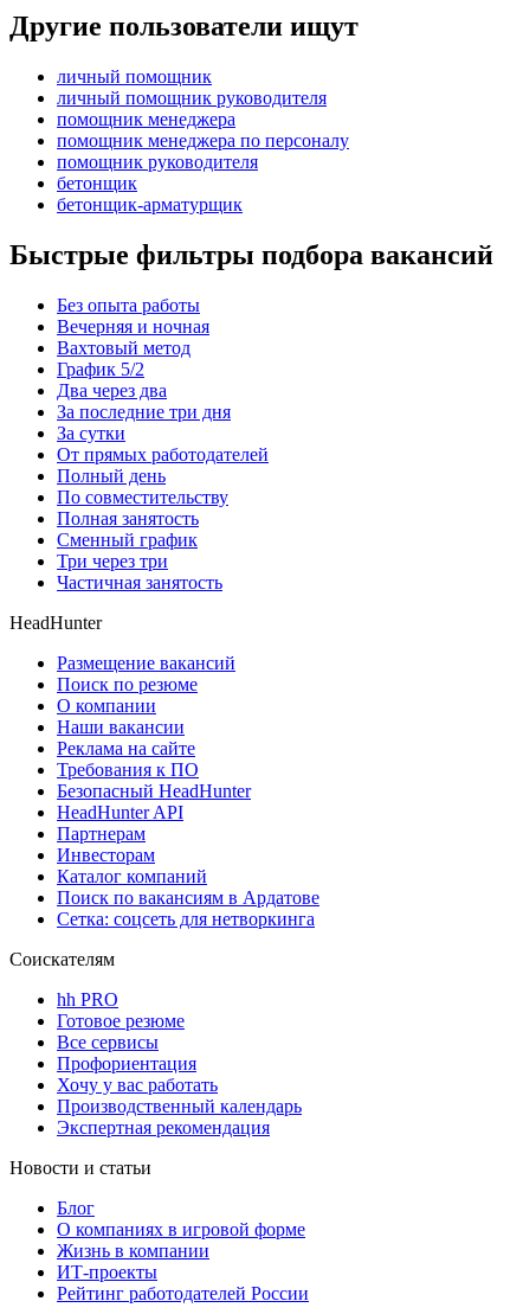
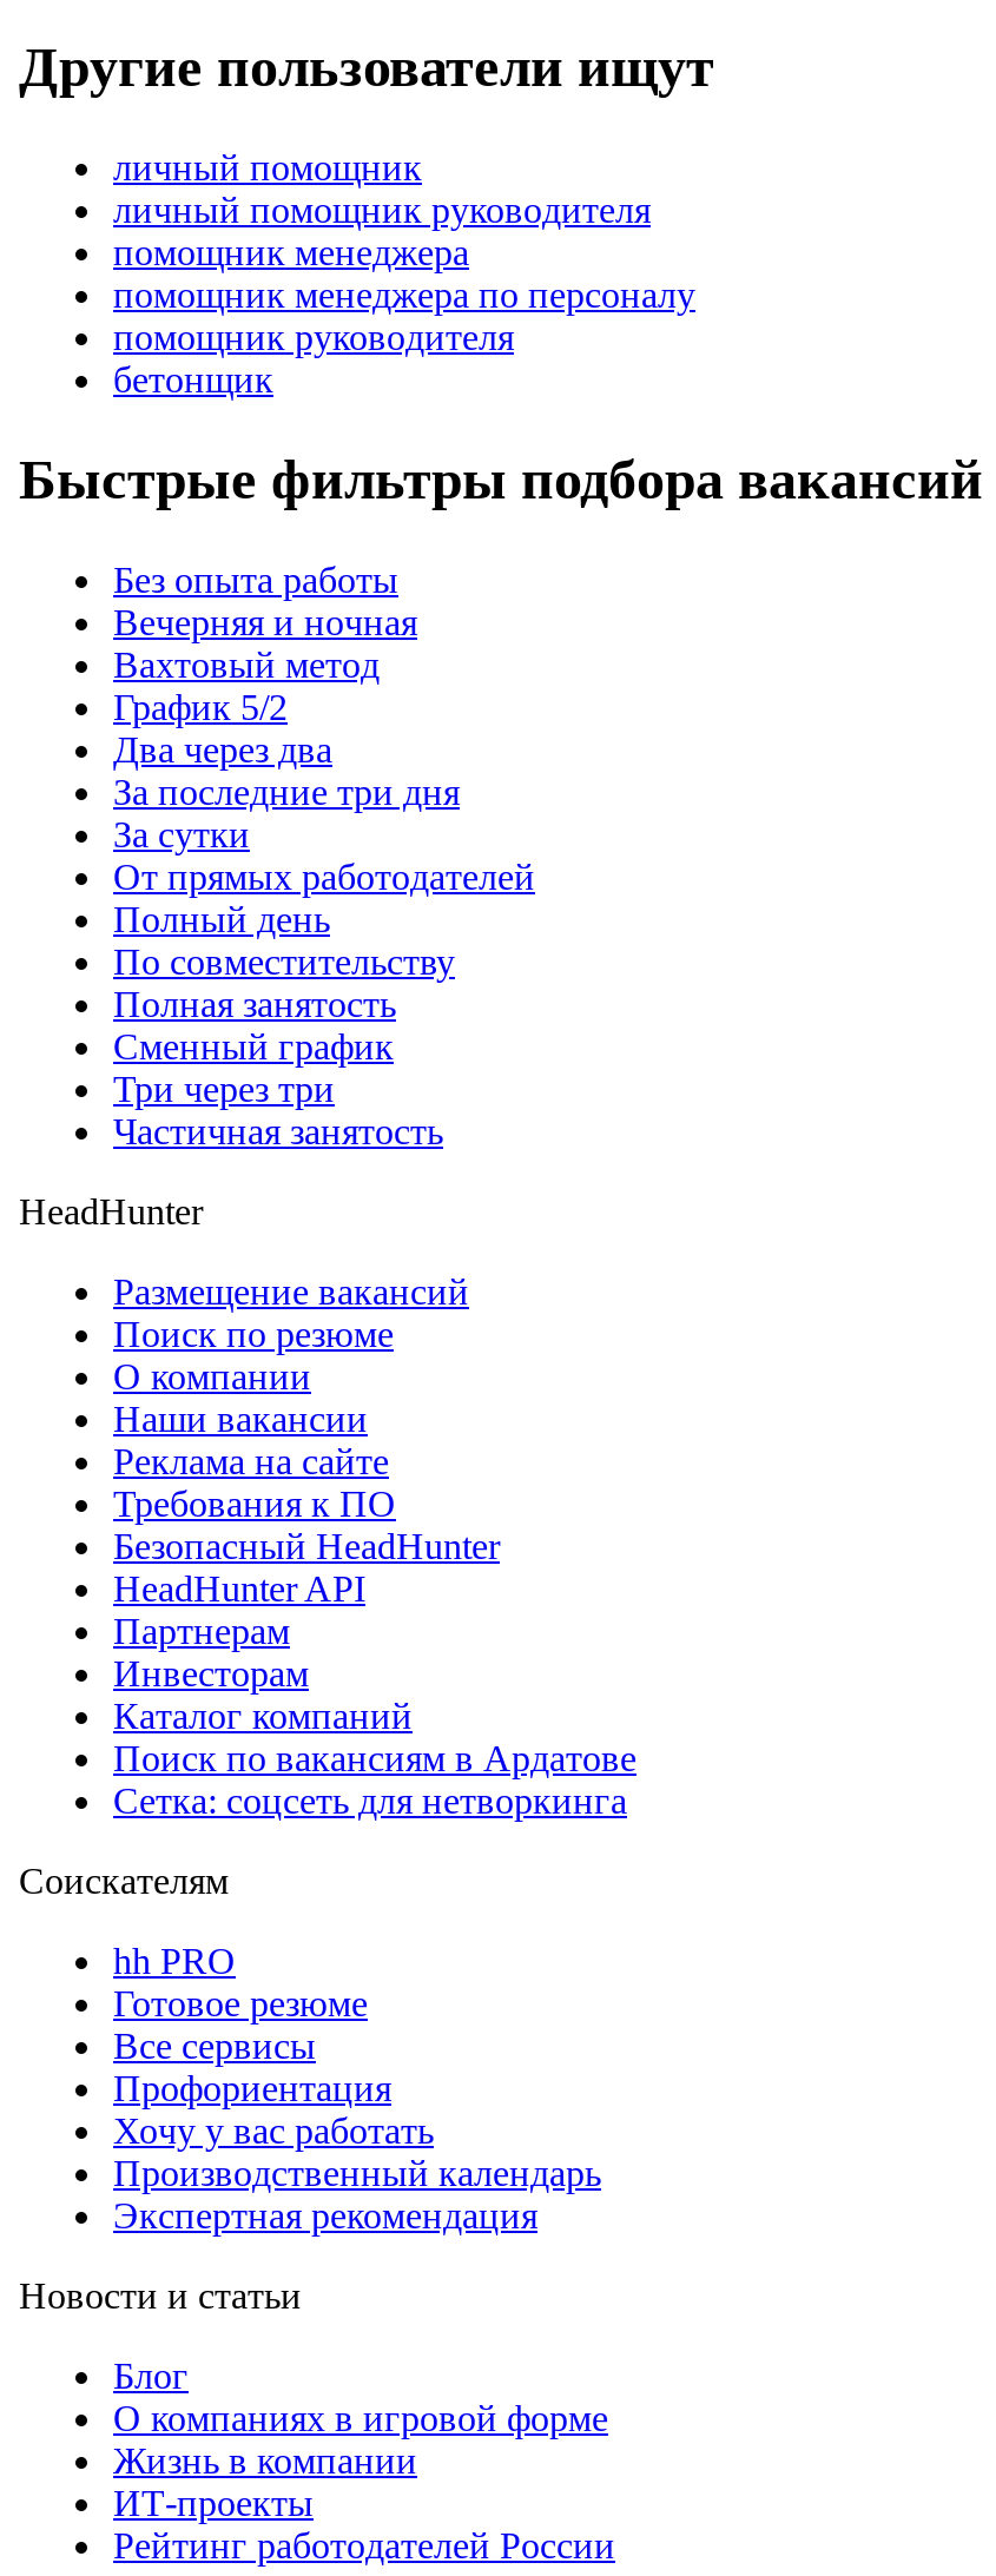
- бетонщик-арматурщик
